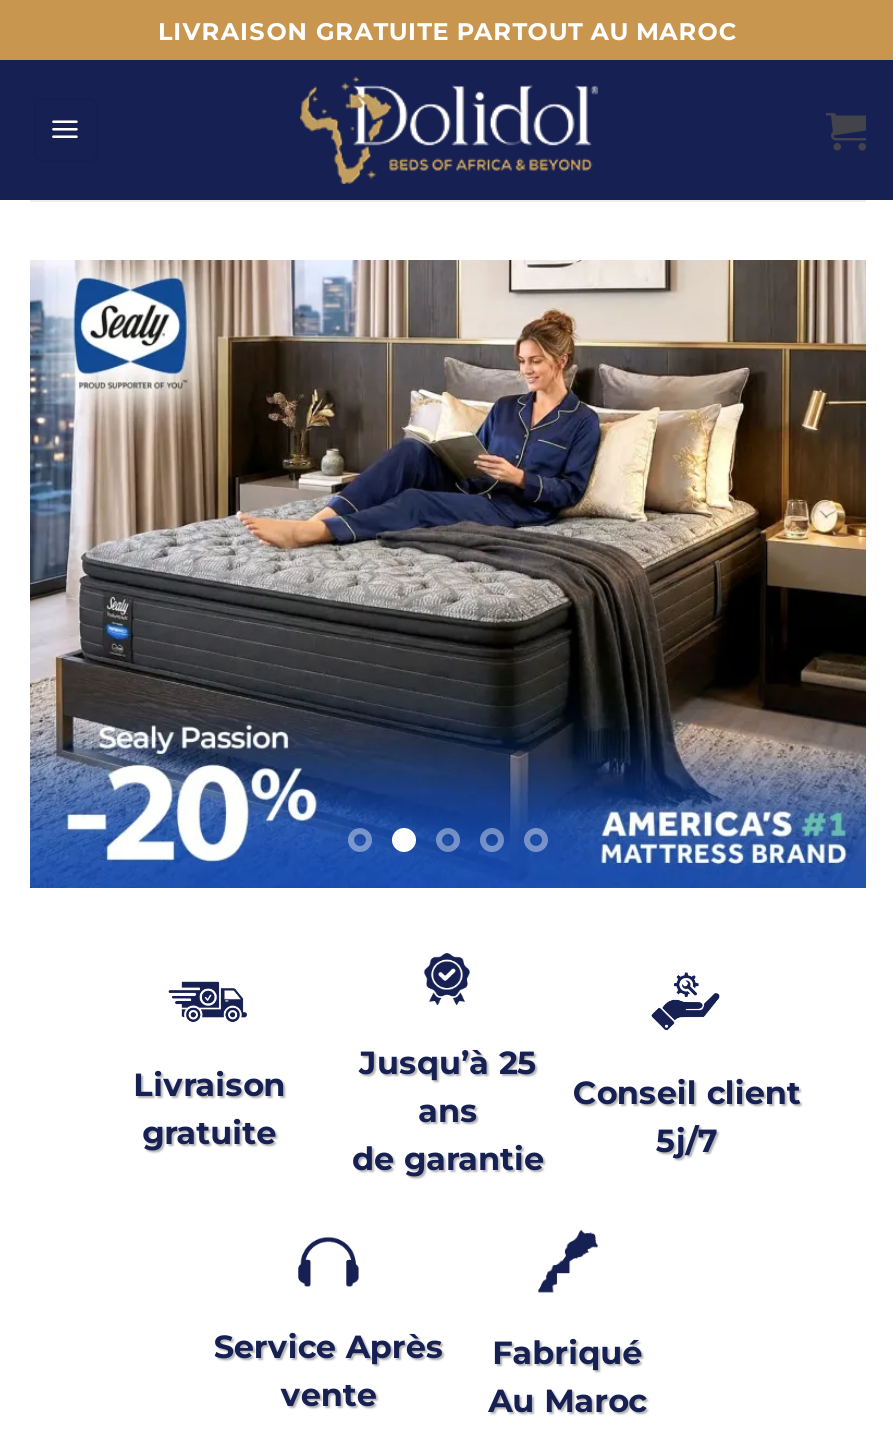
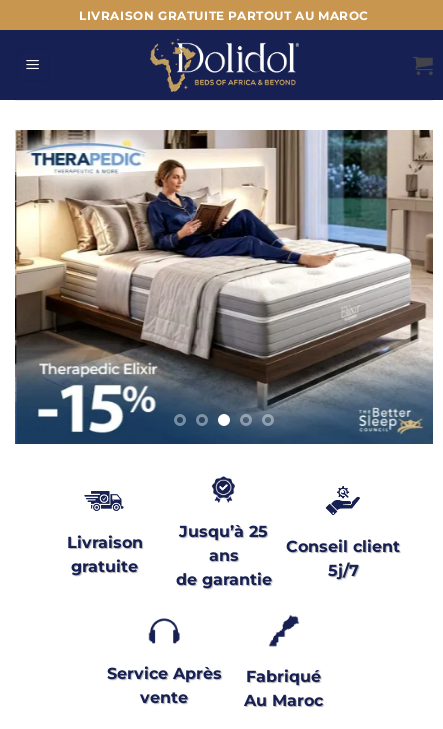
- [image]
+ [image]
